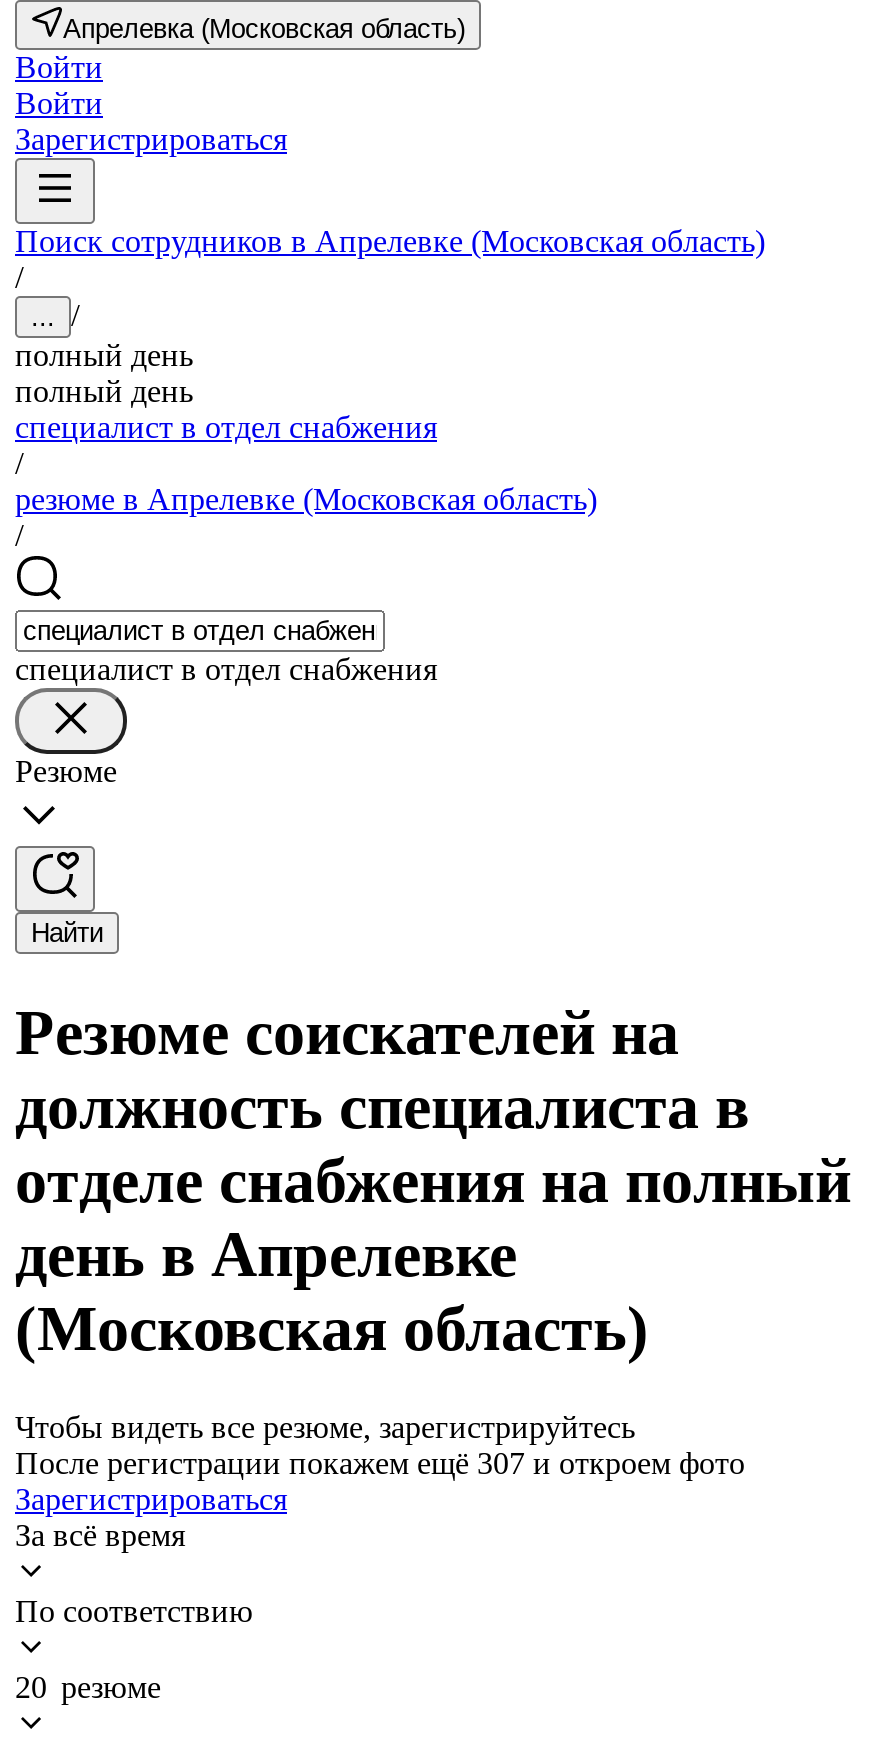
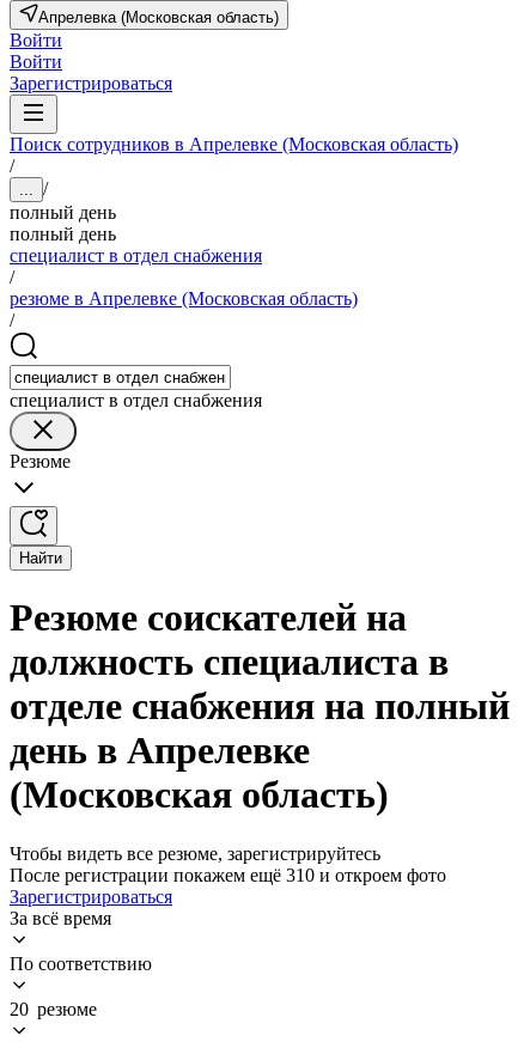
- После регистрации покажем ещё 307 и откроем фото
+ После регистрации покажем ещё 310 и откроем фото
